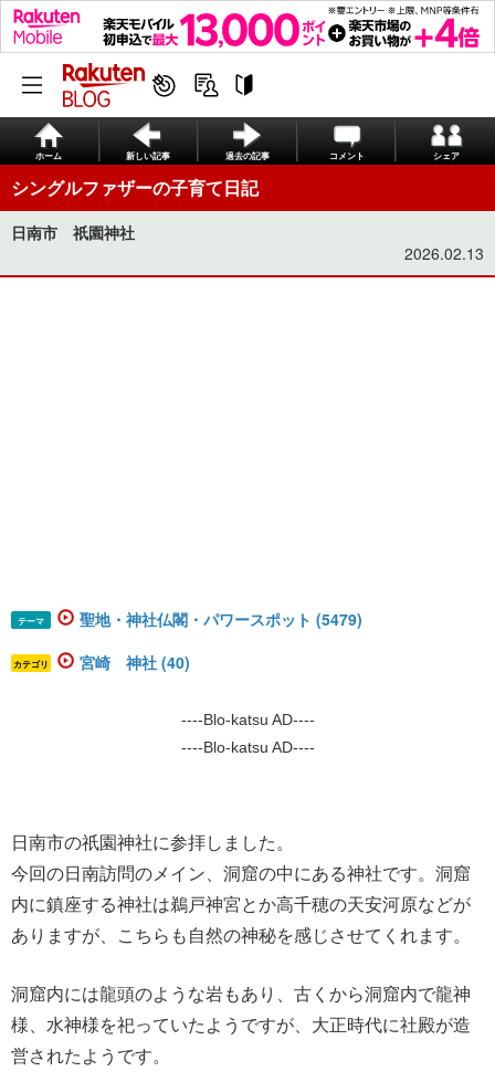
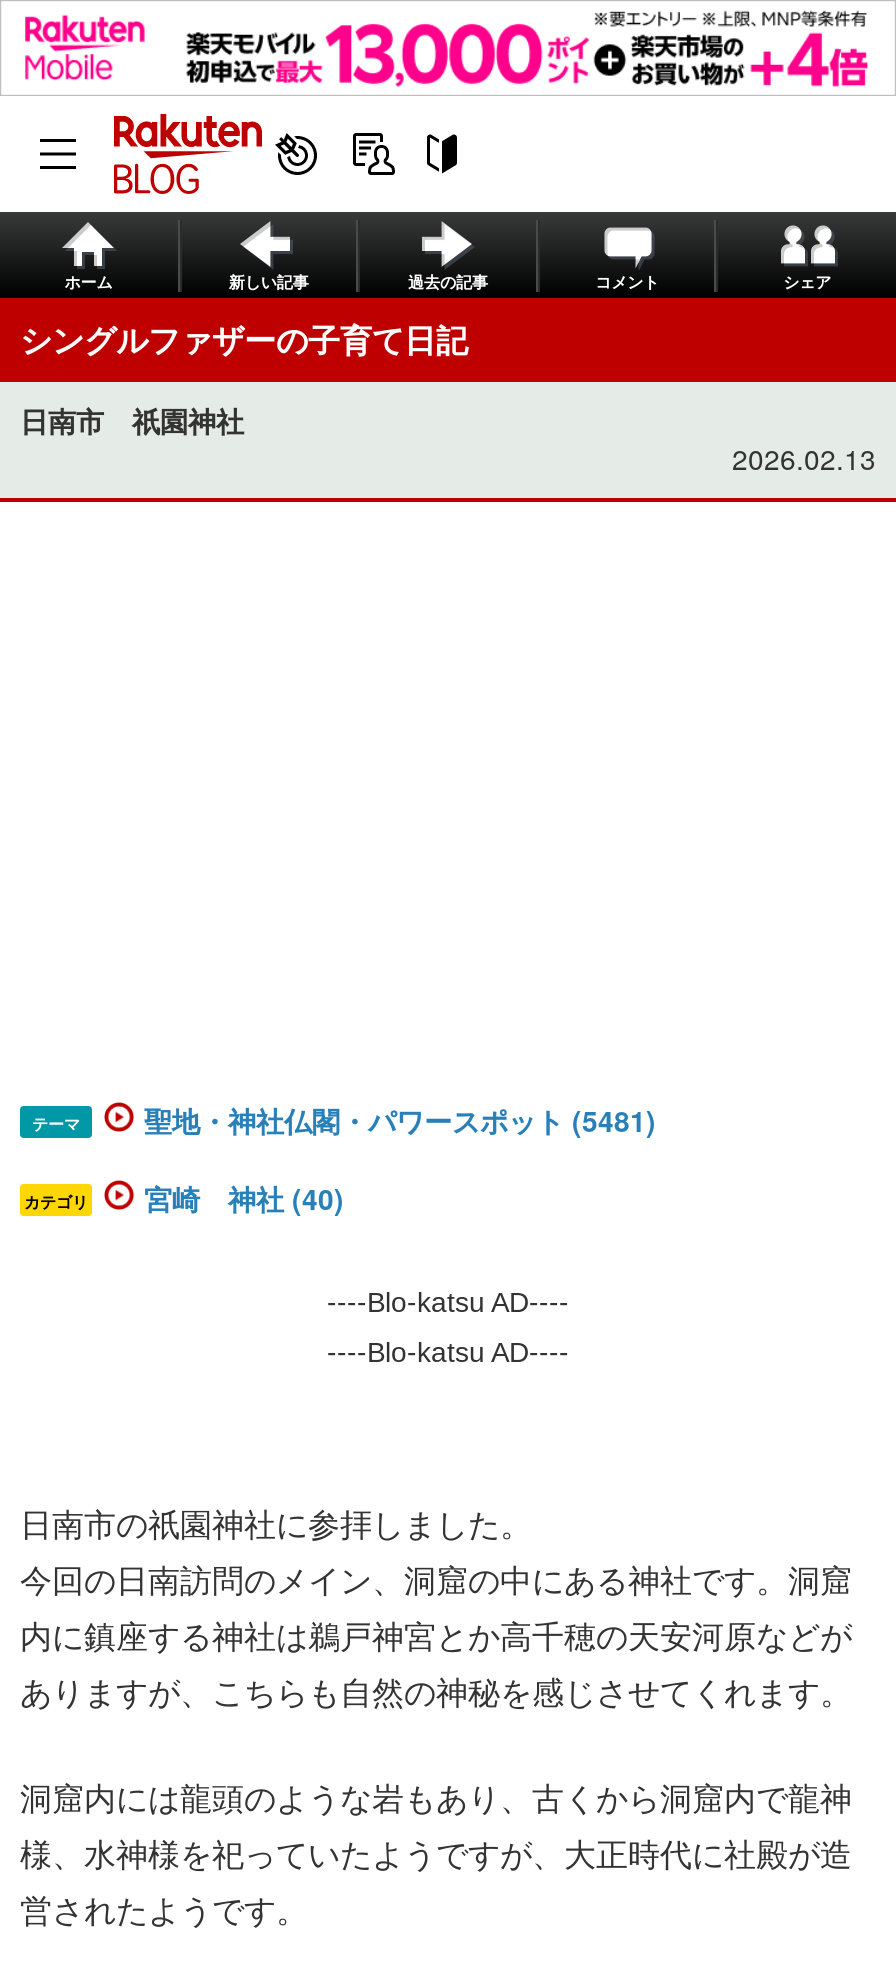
- 聖地・神社仏閣・パワースポット (5479)
+ 聖地・神社仏閣・パワースポット (5481)
